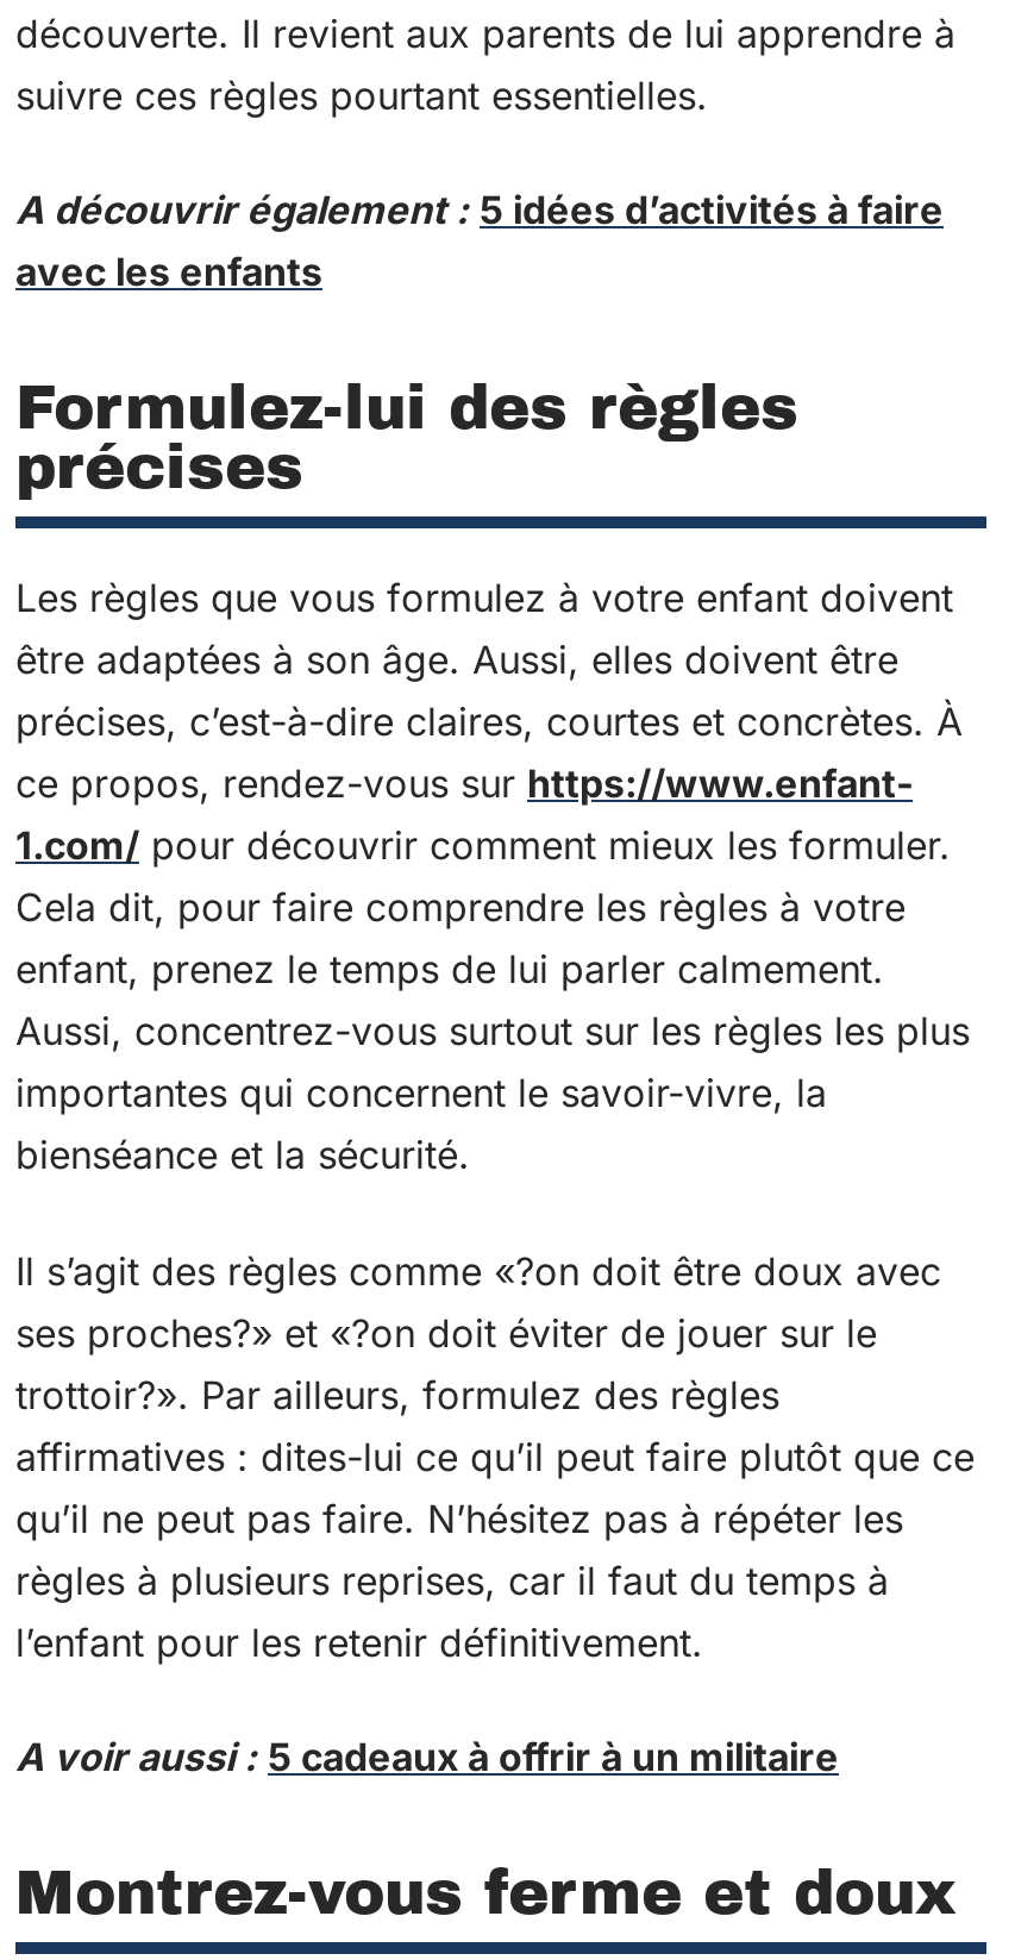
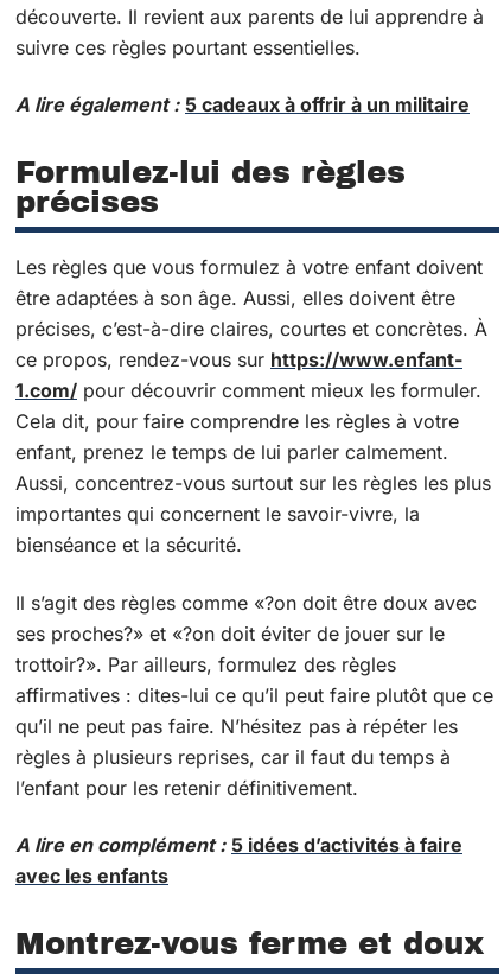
- A découvrir également : 5 idées d’activités à faire
+ A lire également : 5 cadeaux à offrir à un militaire

moved down: avec les enfants

moved up: Formulez-lui des règles | précises | Les règles que vous formulez à votre enfant doivent | ... | règles à plusieurs reprises, car il faut du temps à | l’enfant pour les retenir définitivement.

- A voir aussi : 5 cadeaux à offrir à un militaire
+ A lire en complément : 5 idées d’activités à faire
